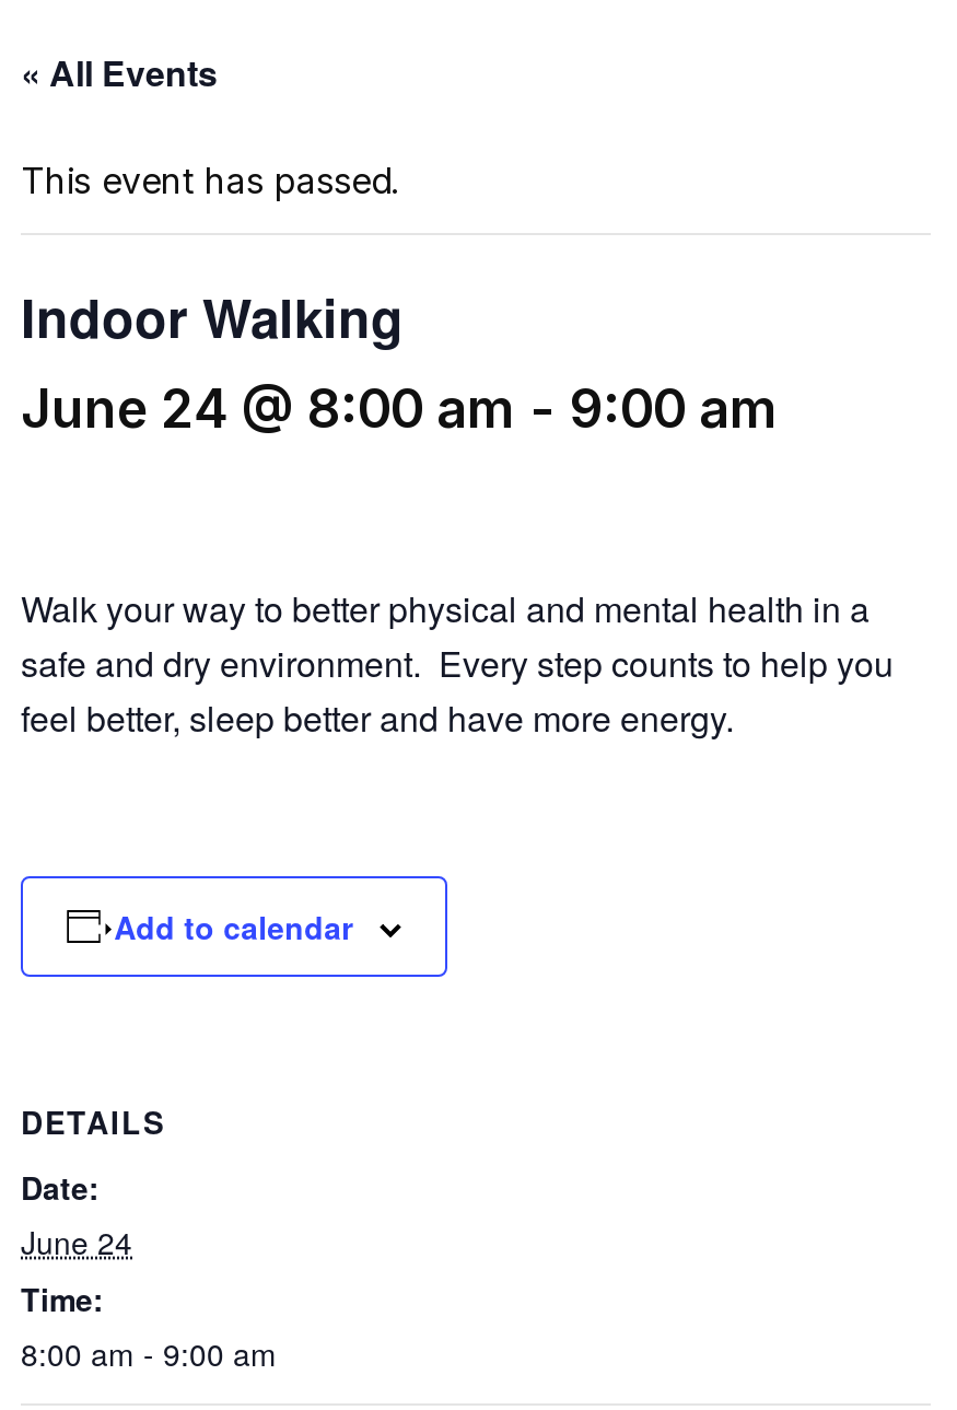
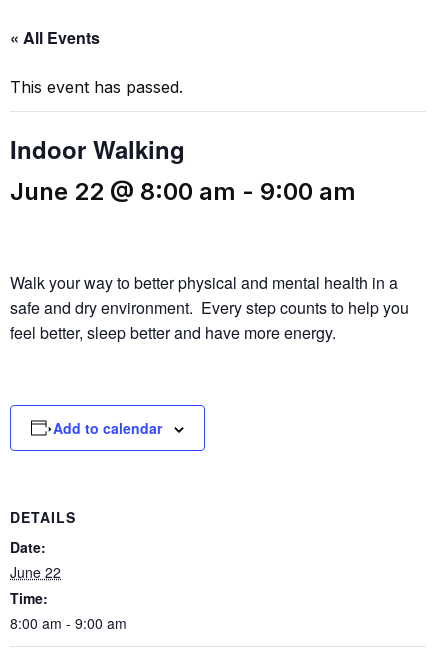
- June 24 @ 8:00 am - 9:00 am
+ June 22 @ 8:00 am - 9:00 am

- June 24
+ June 22
